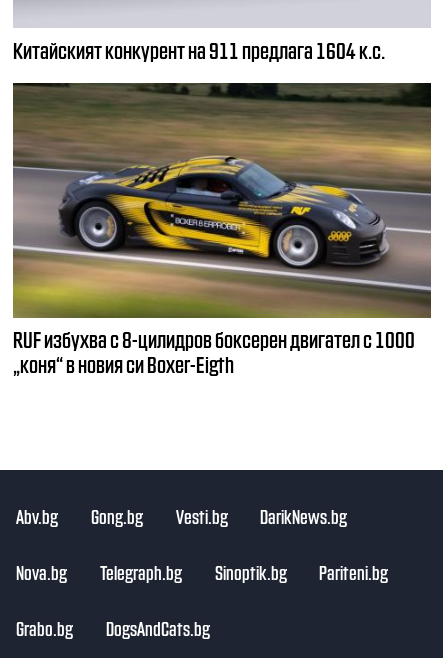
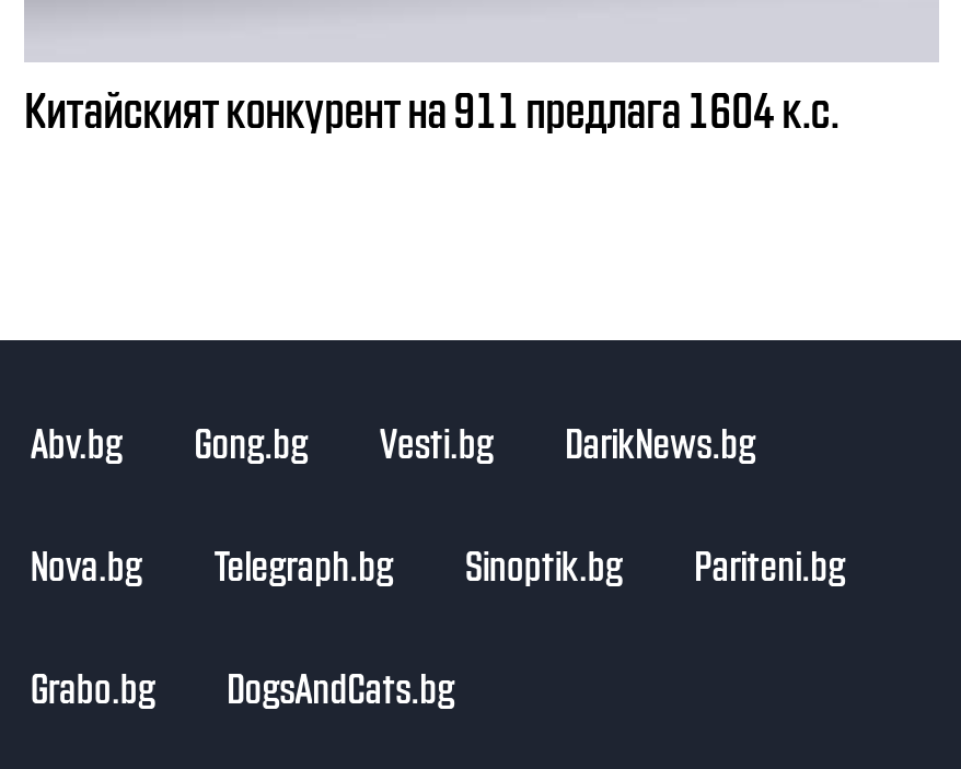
- [image]
- RUF избухва с 8-цилидров боксерен двигател с 1000
- „коня“ в новия си Boxer-Eigth
